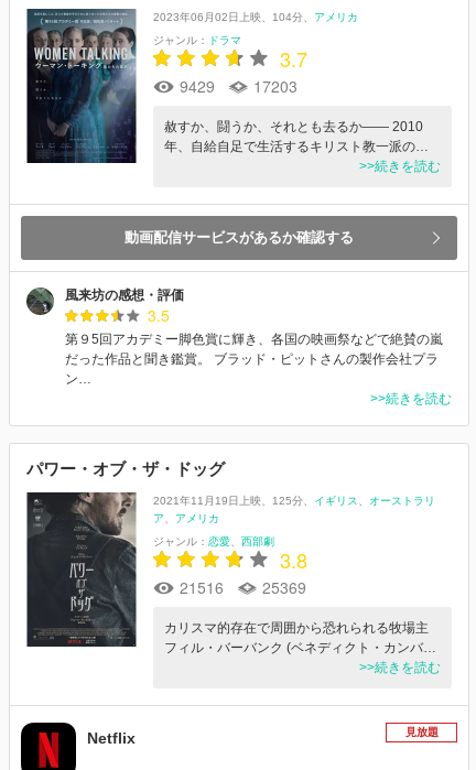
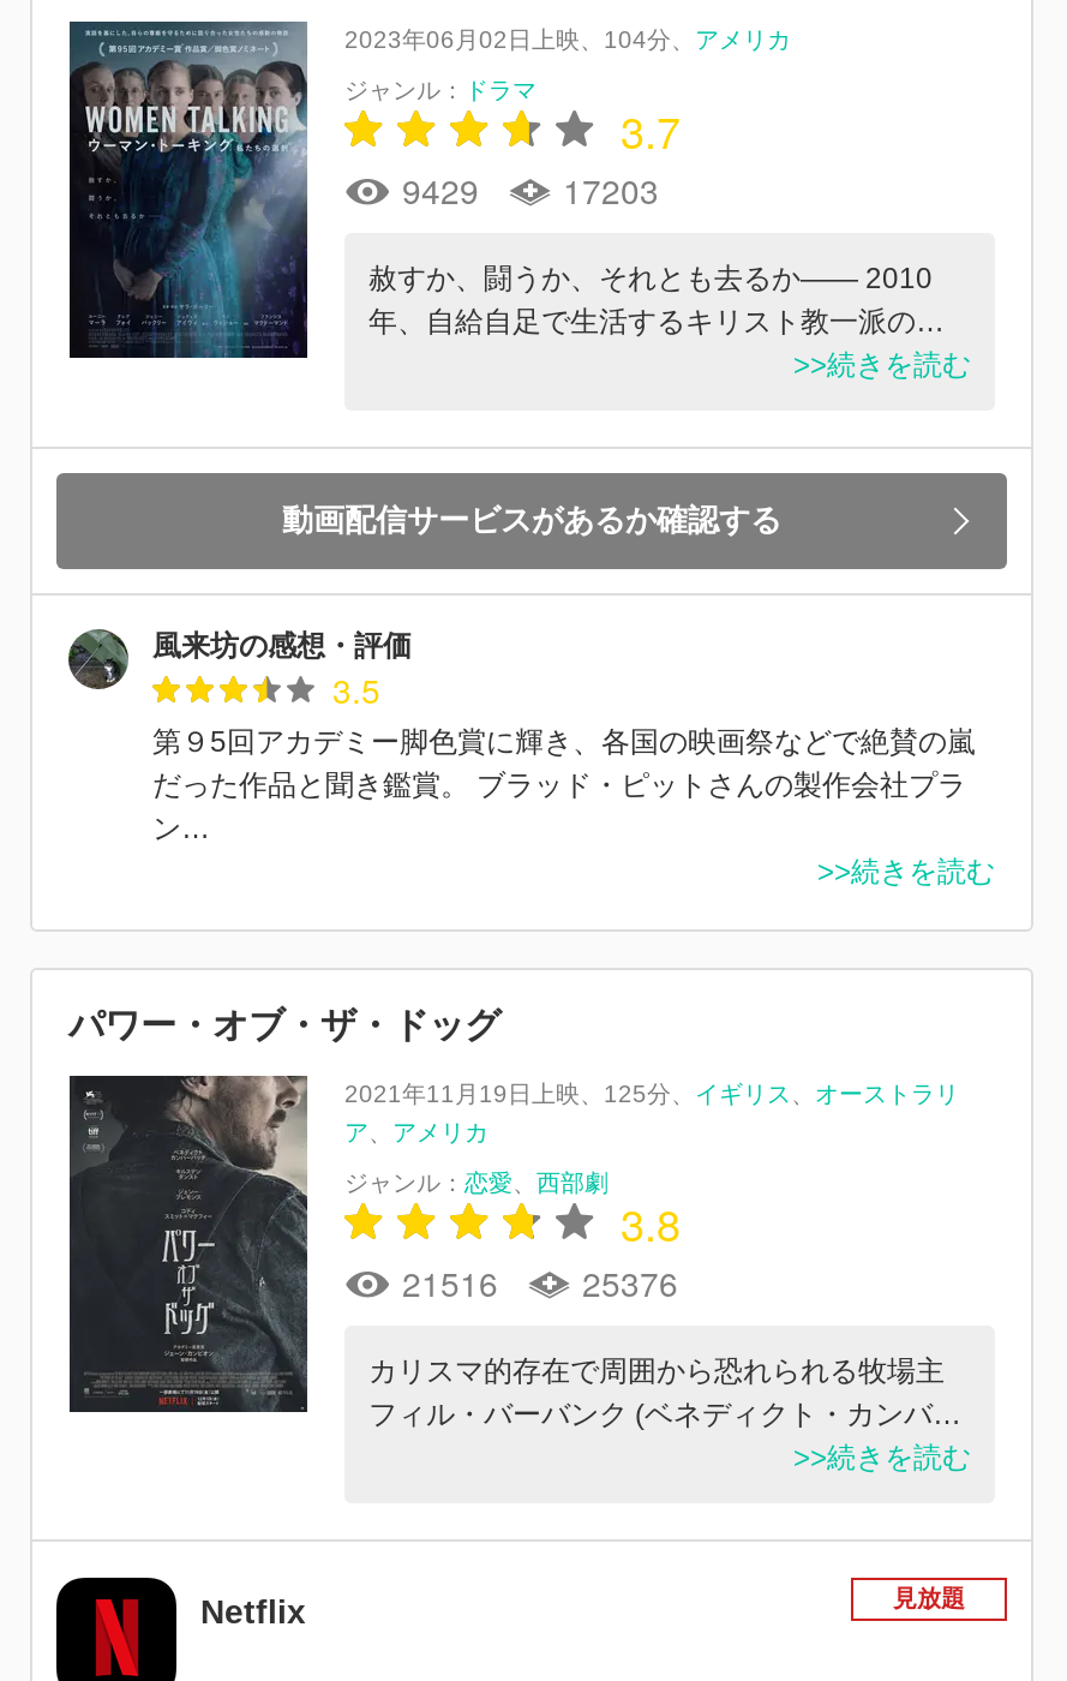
- 21516 25369
+ 21516 25376
